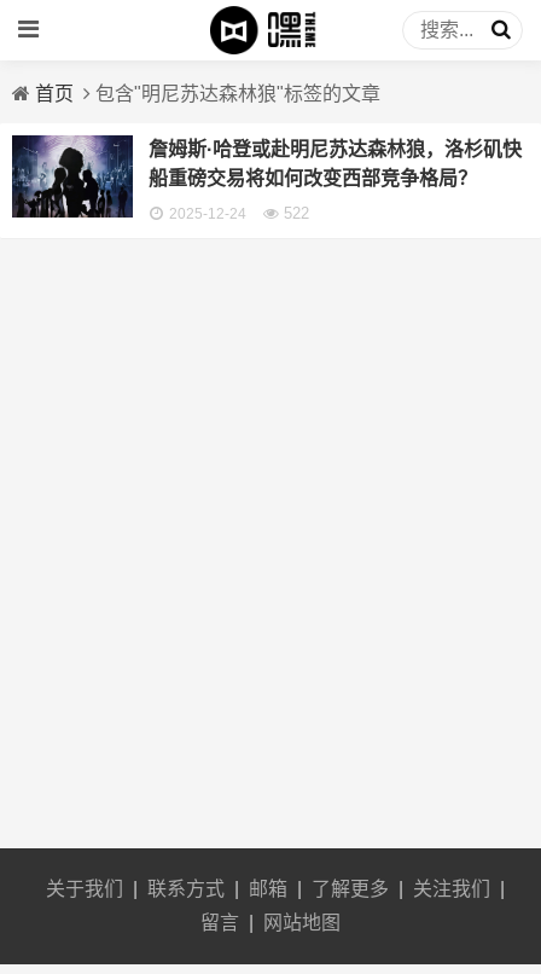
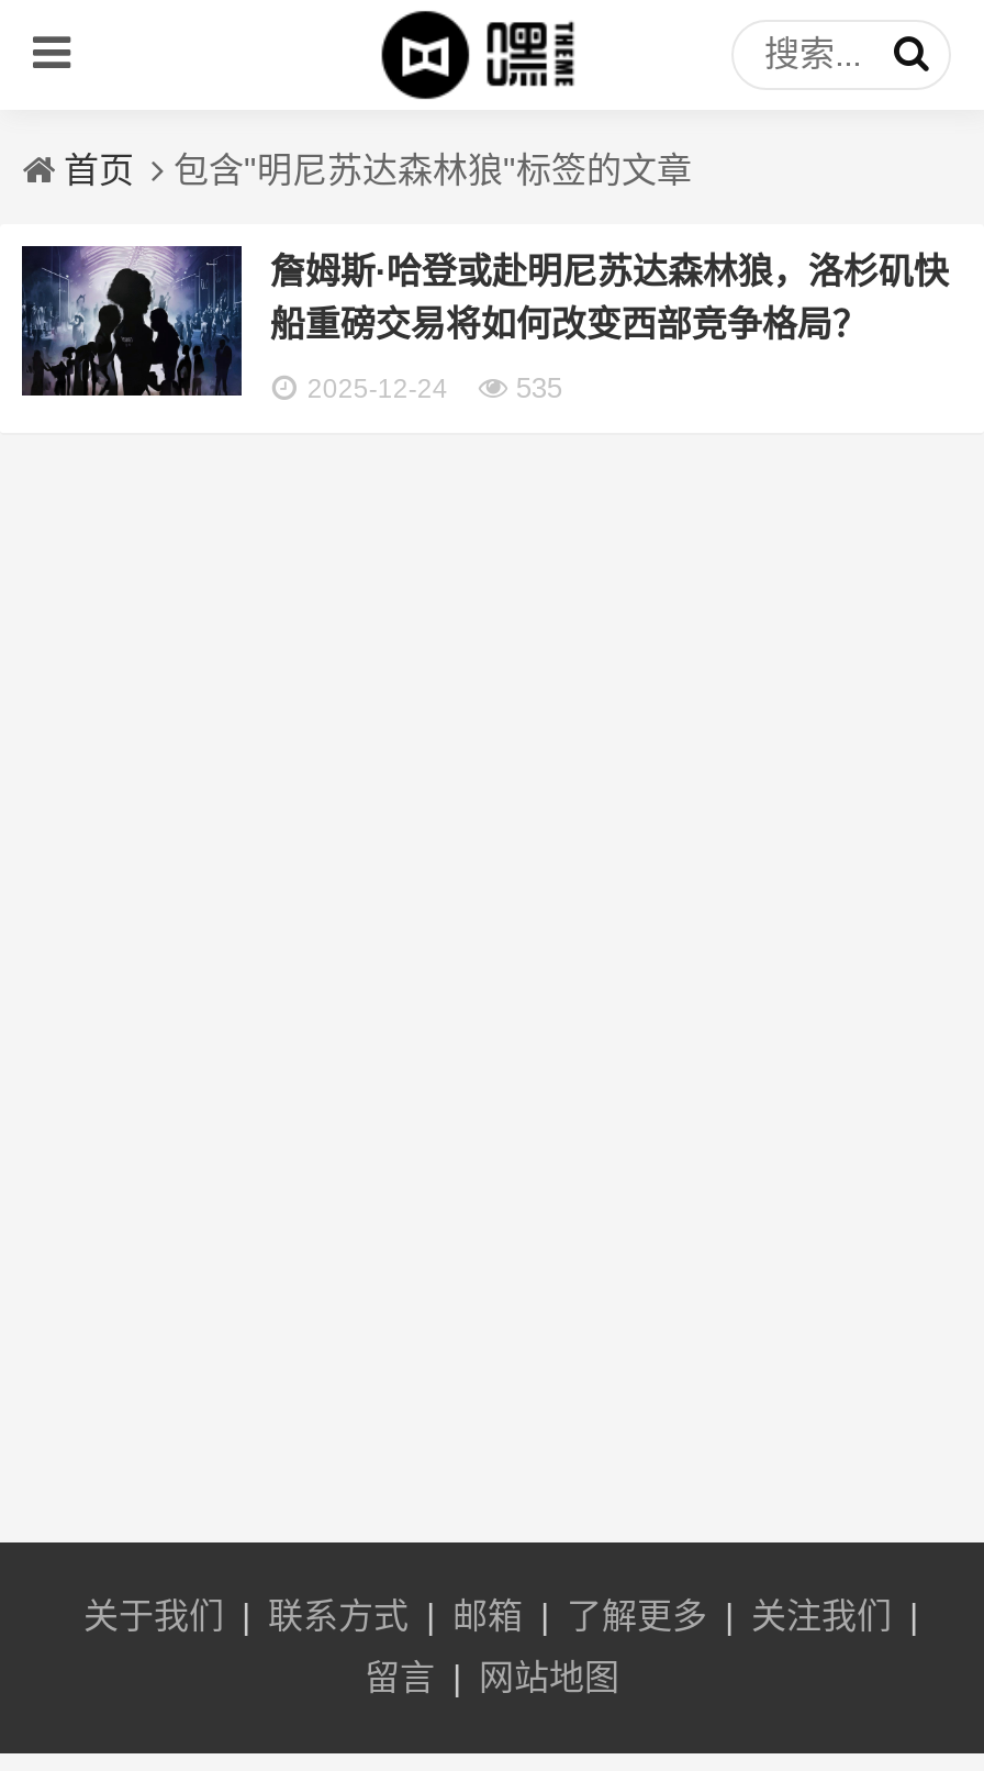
- 522
+ 535
